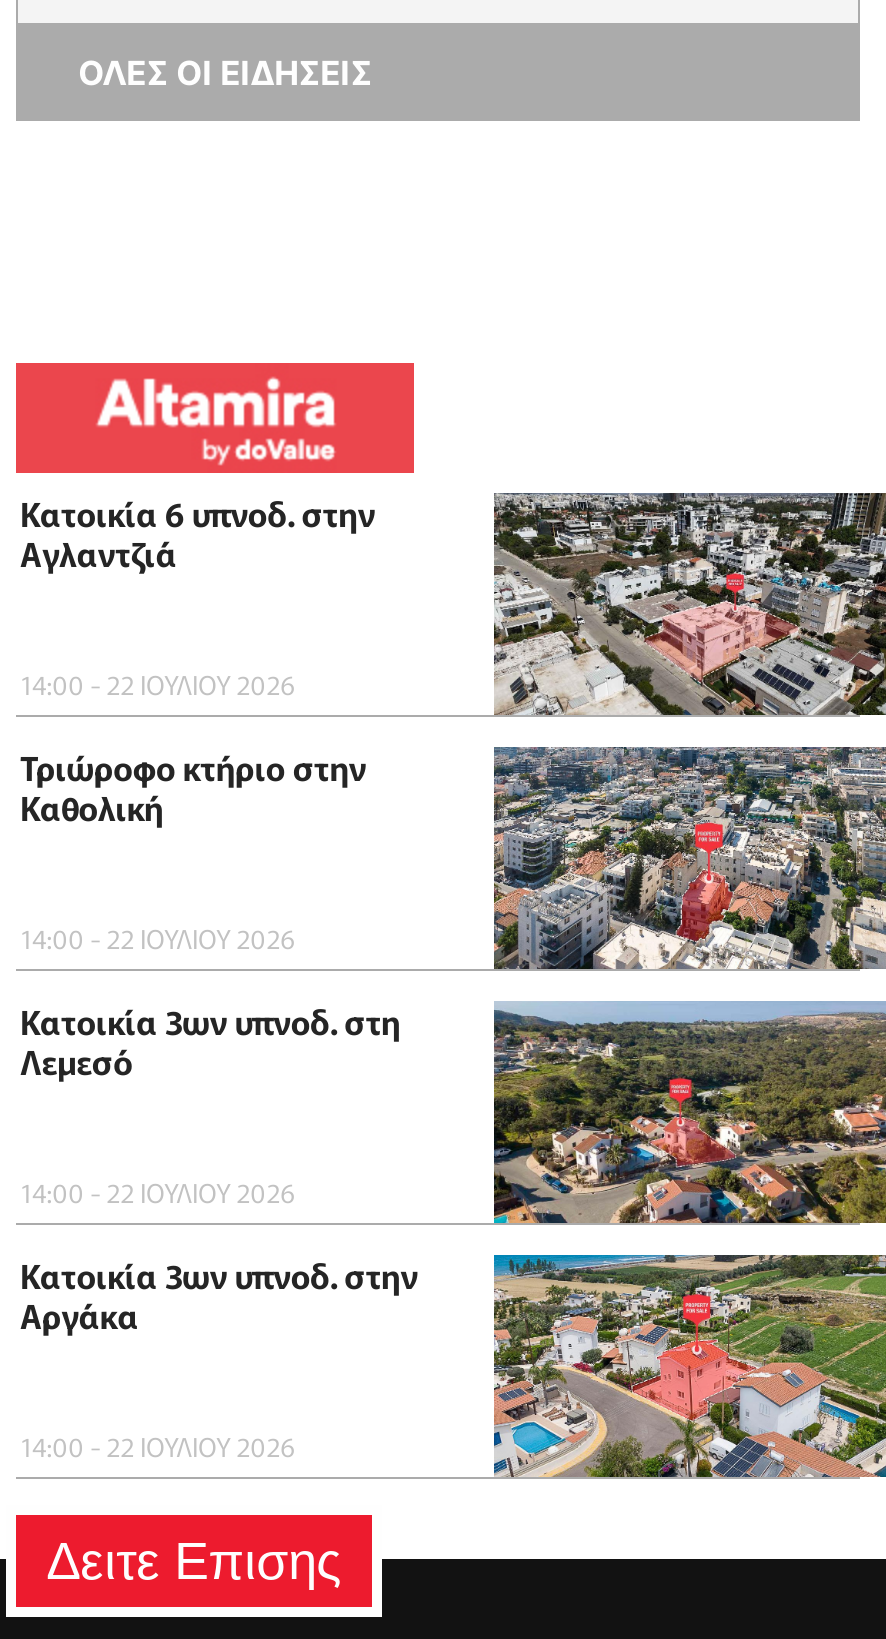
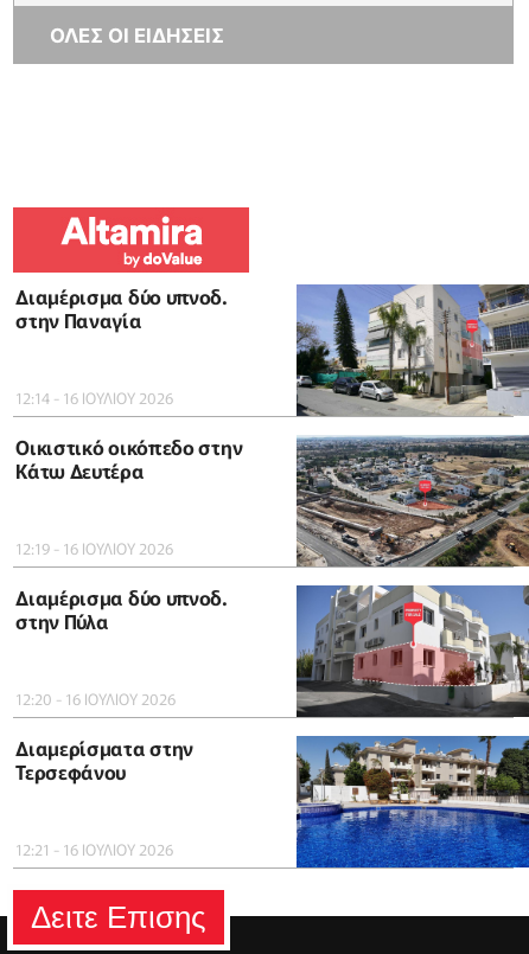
- Κατοικία 6 υπνοδ. στην
- Αγλαντζιά
+ Διαμέρισμα δύο υπνοδ.
+ στην Παναγία

- [image]
+ [image]

- 14:00 - 22 ΙΟΥΛΙΟΥ 2026
+ 12:14 - 16 ΙΟΥΛΙΟΥ 2026

- Τριώροφο κτήριο στην
- Καθολική
+ Οικιστικό οικόπεδο στην
+ Κάτω Δευτέρα

- [image]
+ [image]

- 14:00 - 22 ΙΟΥΛΙΟΥ 2026
+ 12:19 - 16 ΙΟΥΛΙΟΥ 2026

- Κατοικία 3ων υπνοδ. στη
- Λεμεσό
+ Διαμέρισμα δύο υπνοδ.
+ στην Πύλα

- [image]
+ [image]

- 14:00 - 22 ΙΟΥΛΙΟΥ 2026
+ 12:20 - 16 ΙΟΥΛΙΟΥ 2026

- Κατοικία 3ων υπνοδ. στην
- Αργάκα
+ Διαμερίσματα στην
+ Τερσεφάνου

- [image]
+ [image]

- 14:00 - 22 ΙΟΥΛΙΟΥ 2026
+ 12:21 - 16 ΙΟΥΛΙΟΥ 2026
